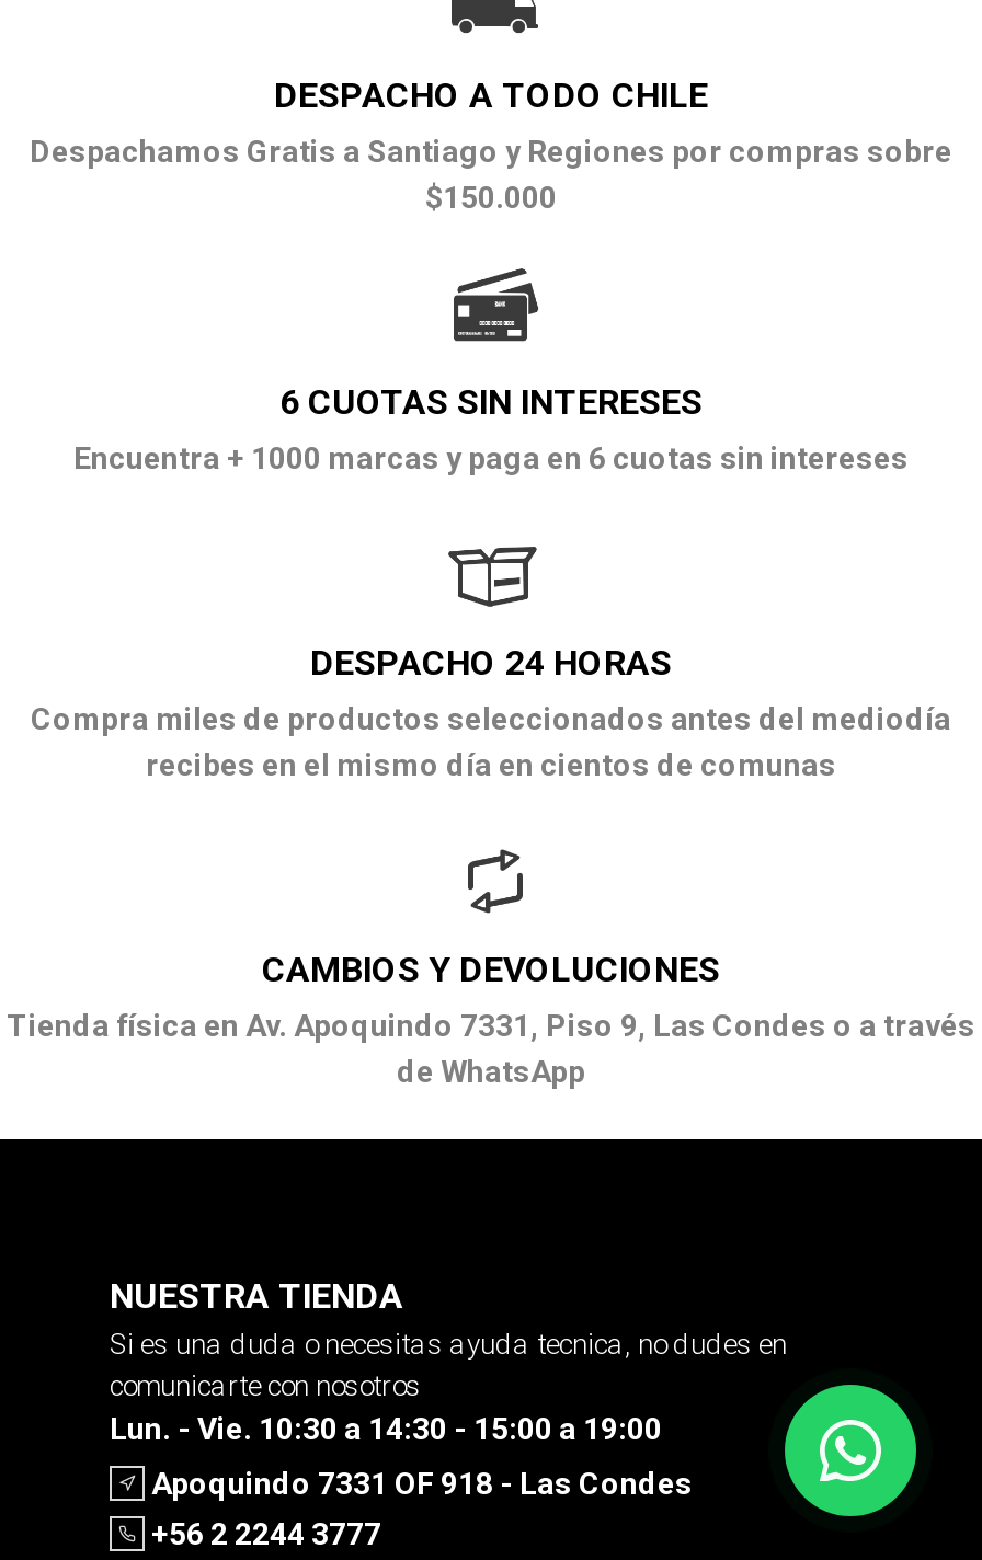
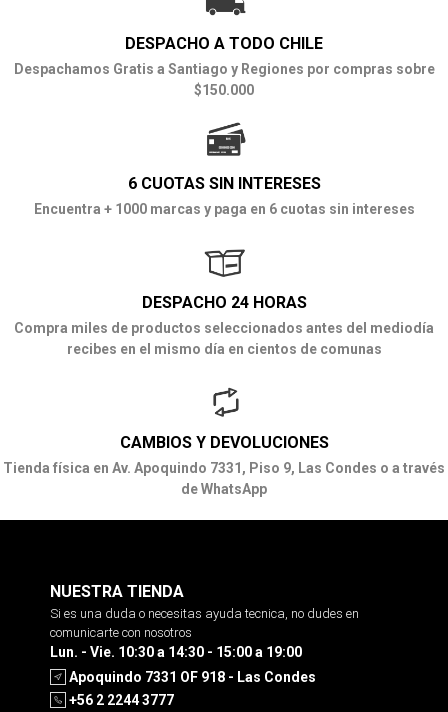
- [image]
